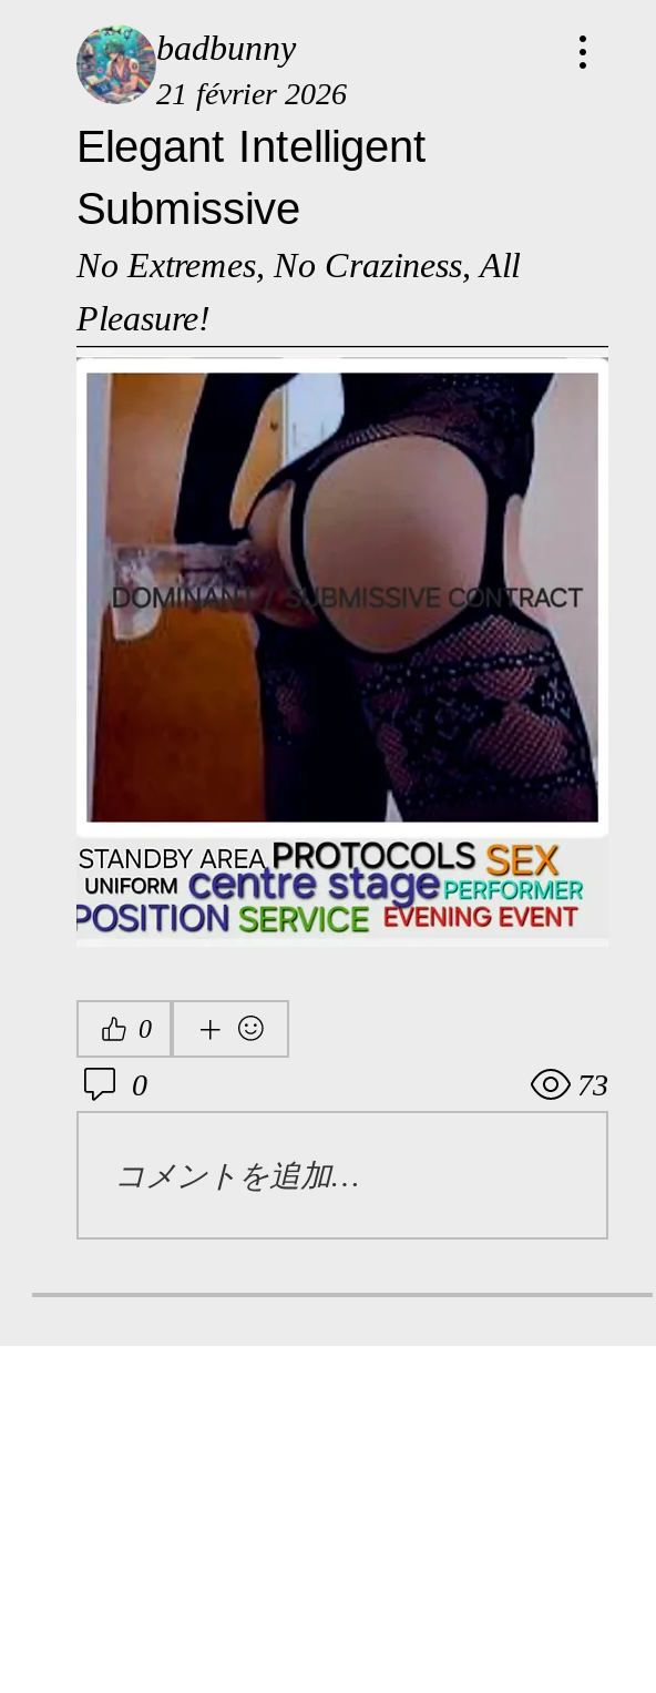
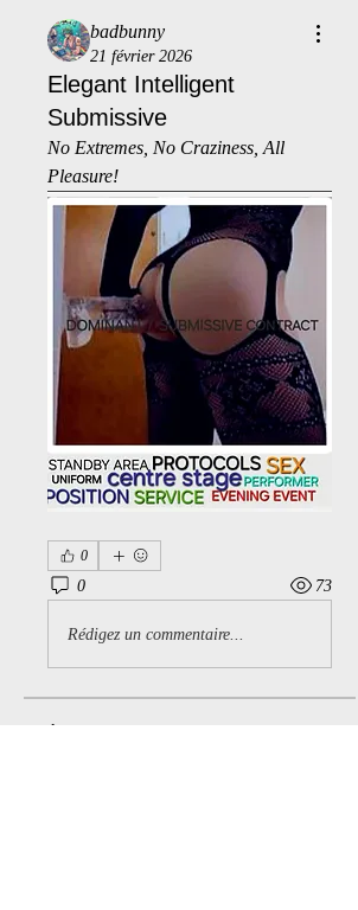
- コメントを追加…
+ Rédigez un commentaire...
